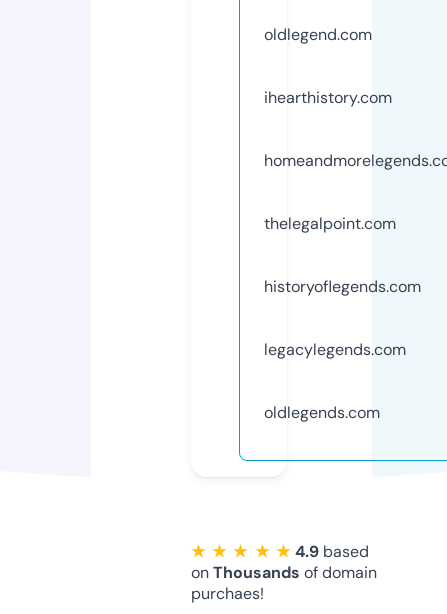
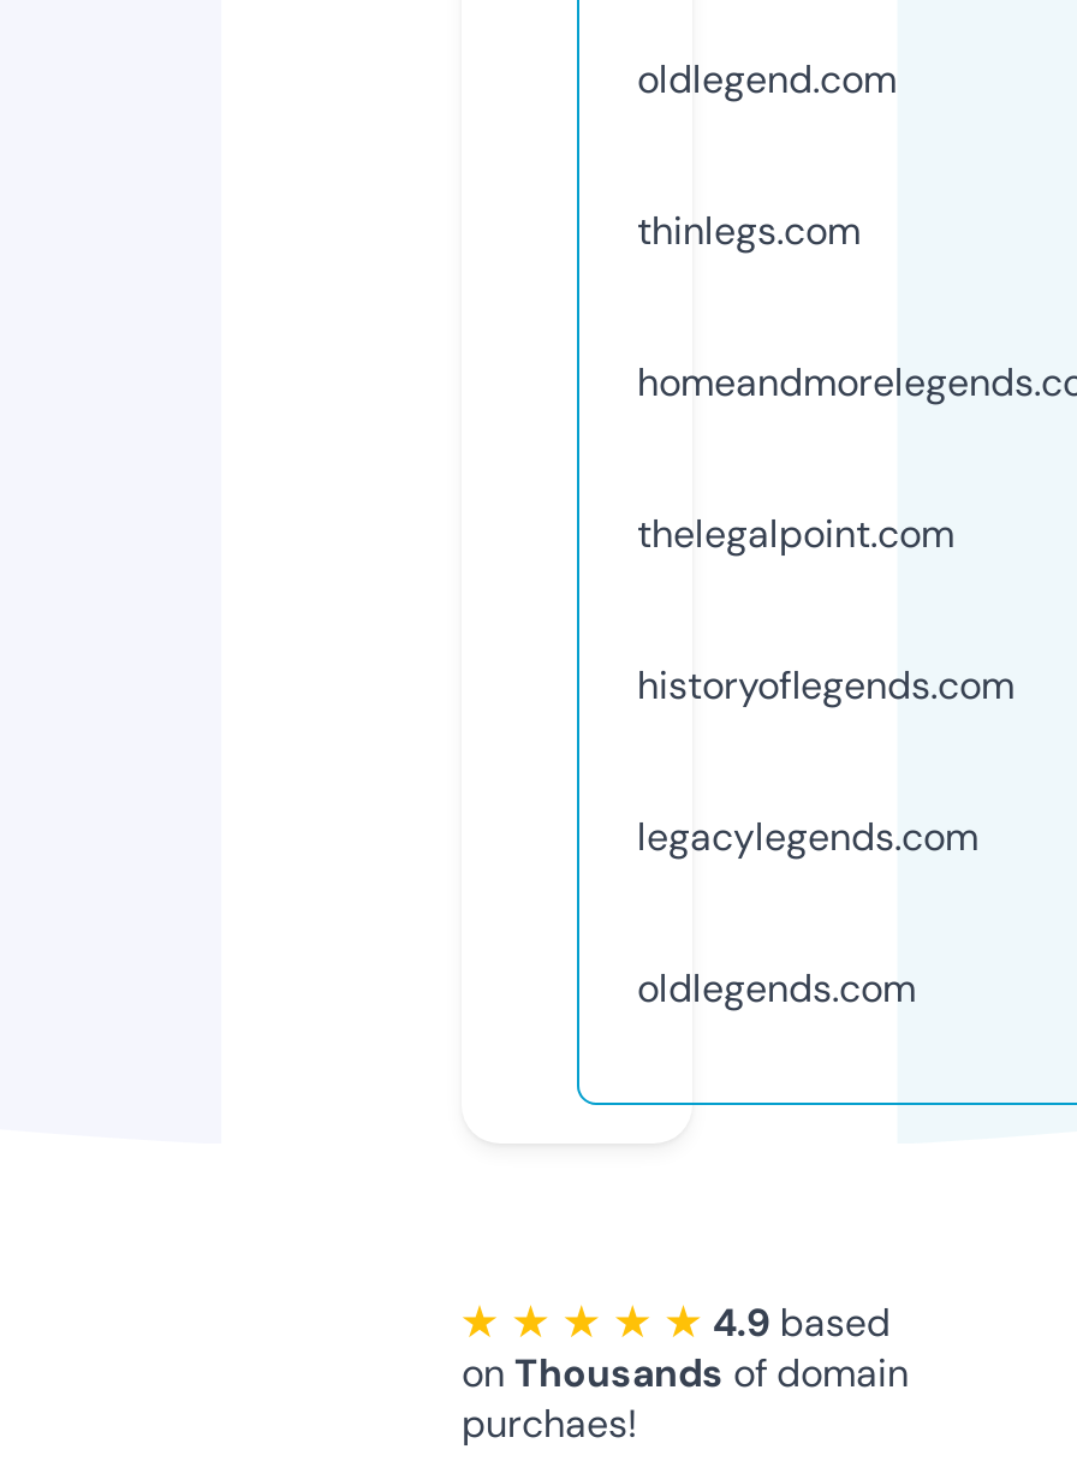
- ihearthistory.com
+ thinlegs.com
